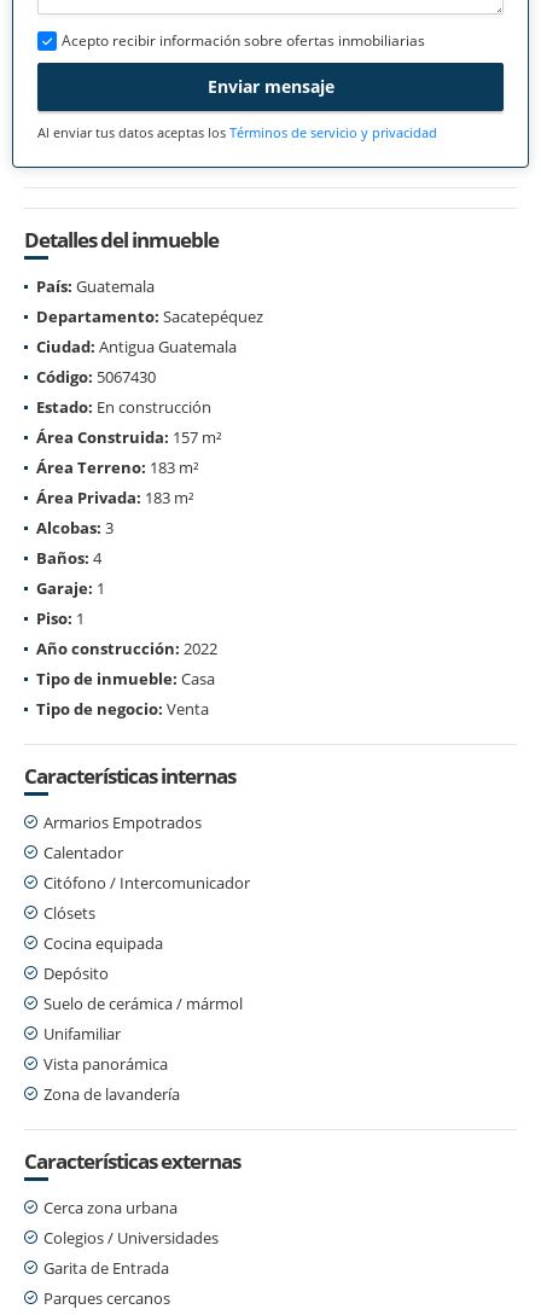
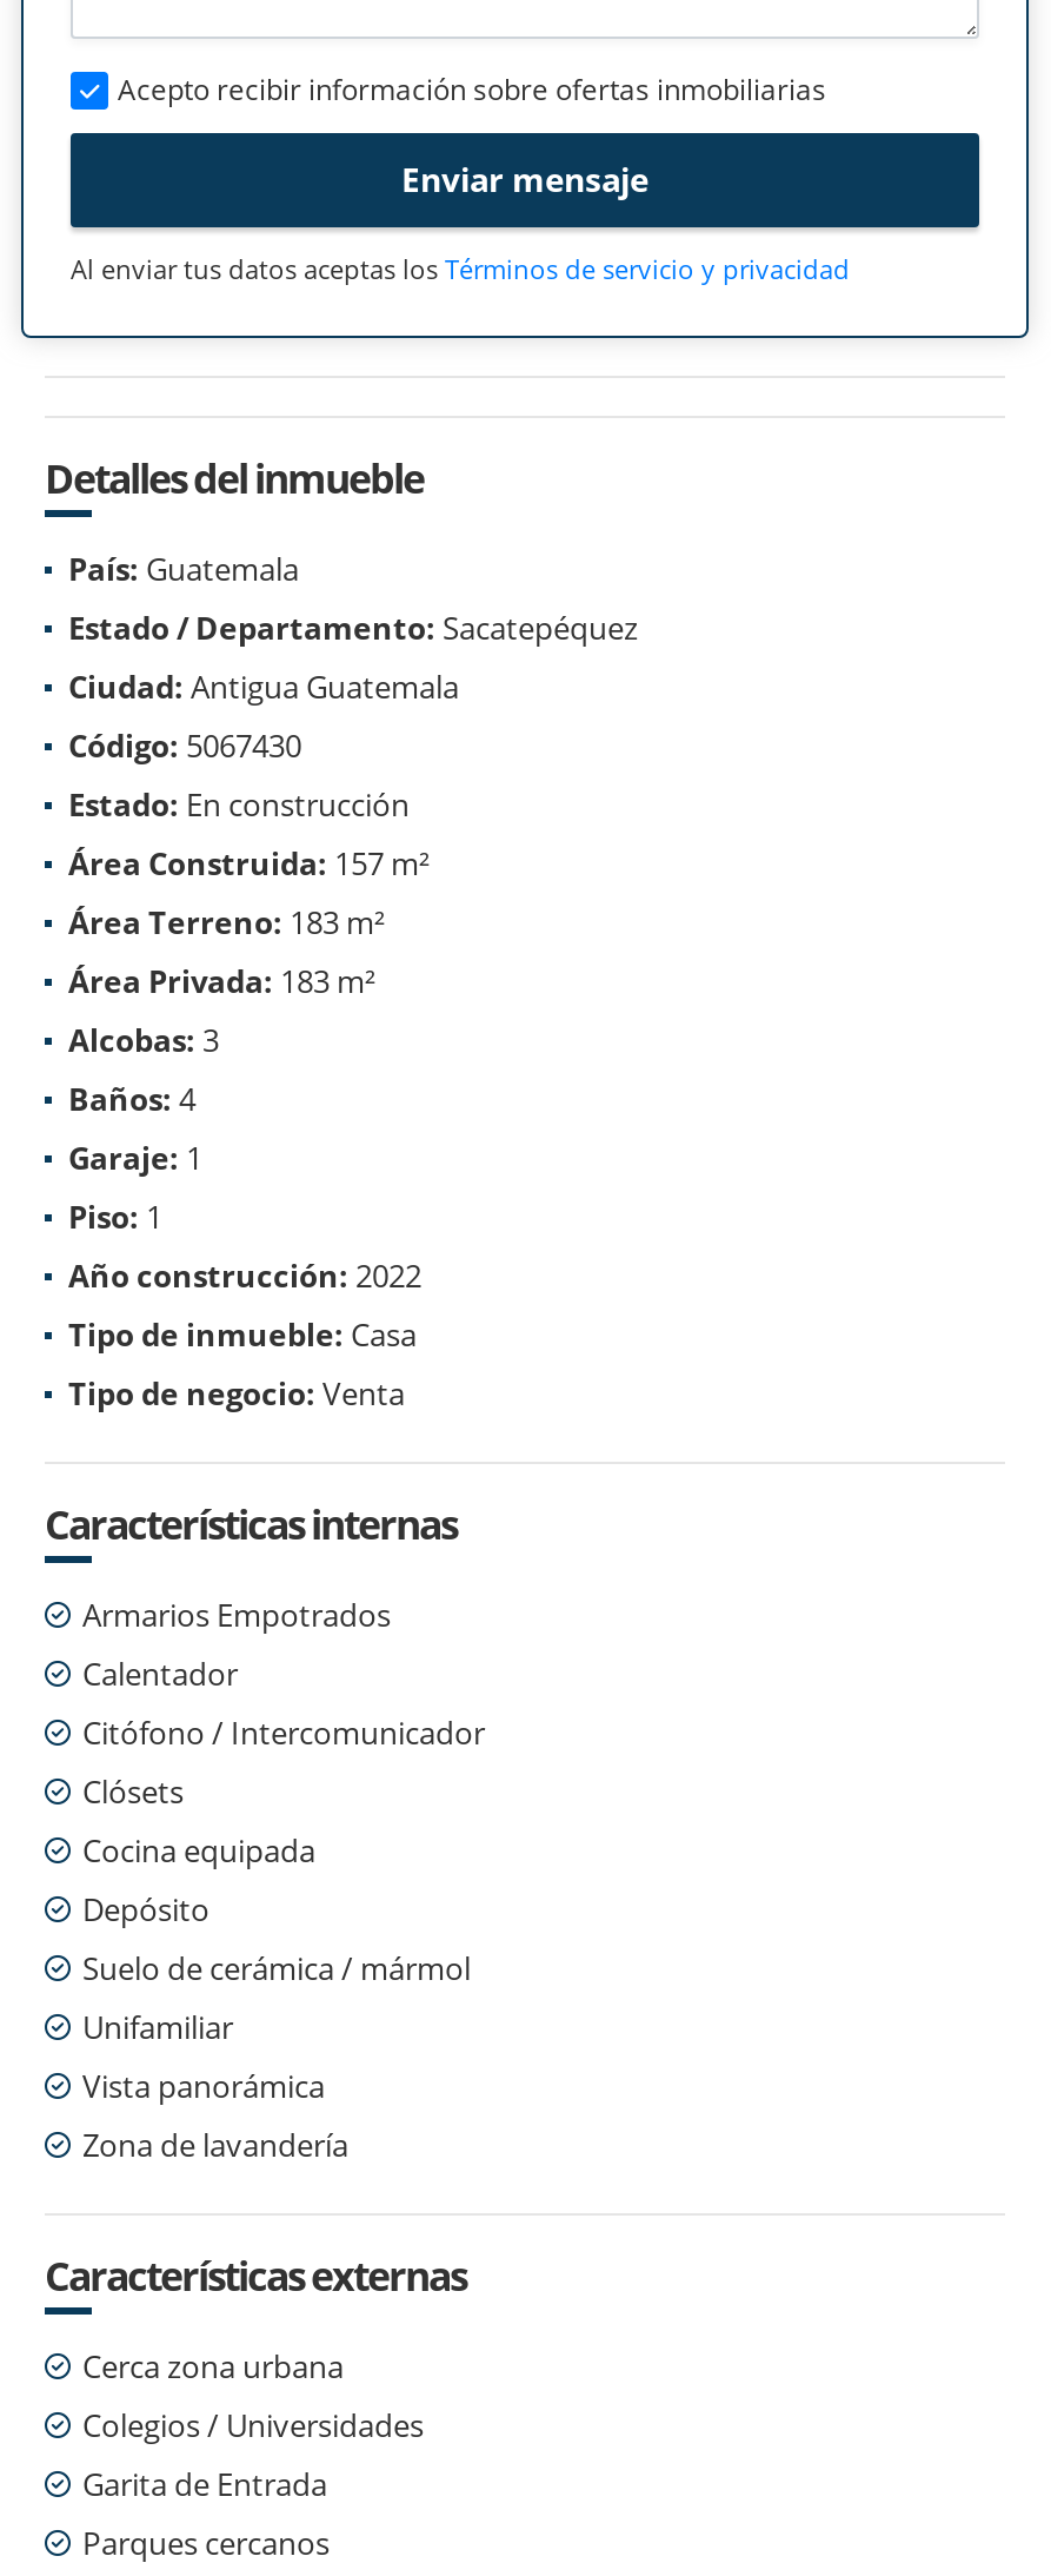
- Departamento: Sacatepéquez
+ Estado / Departamento: Sacatepéquez
